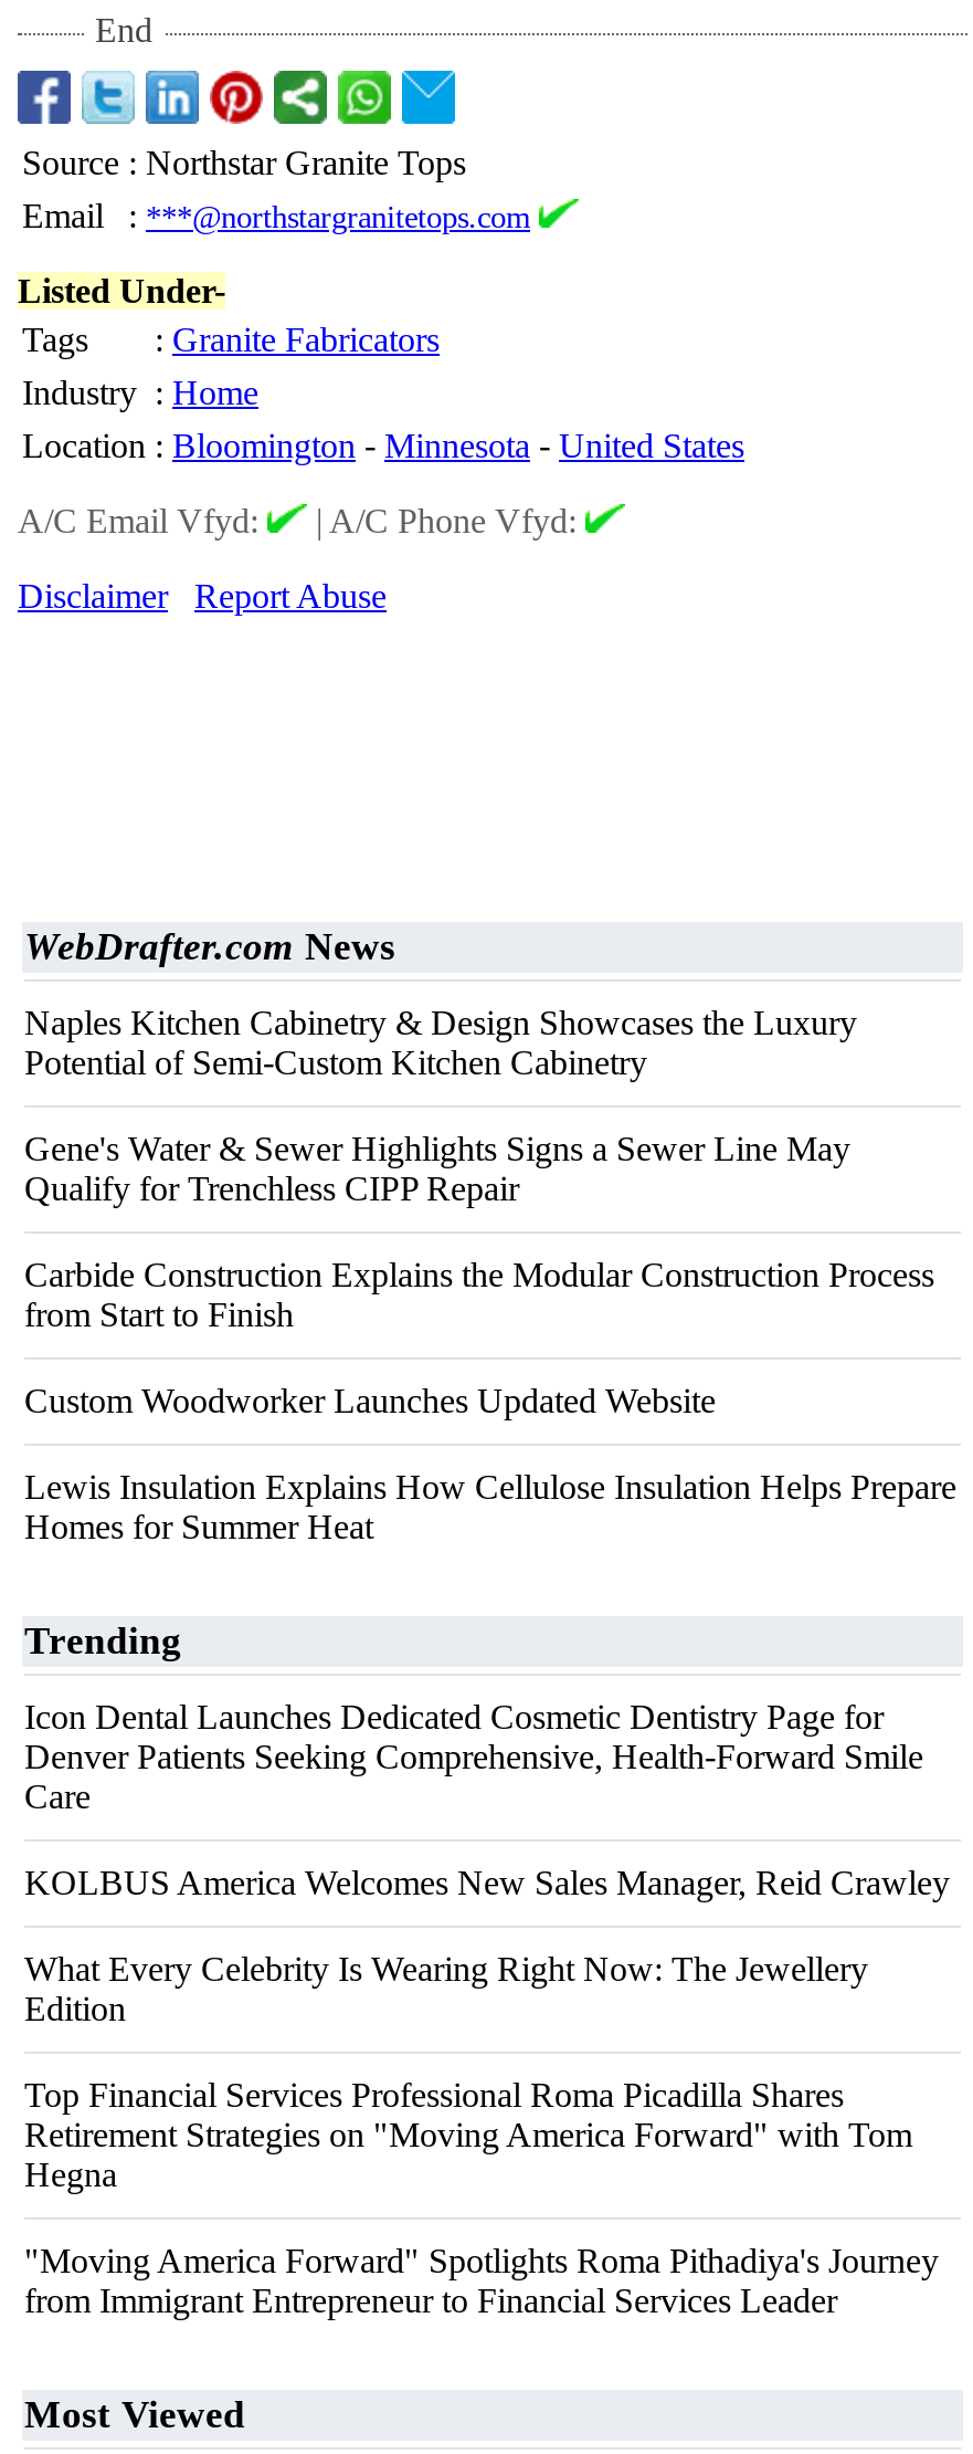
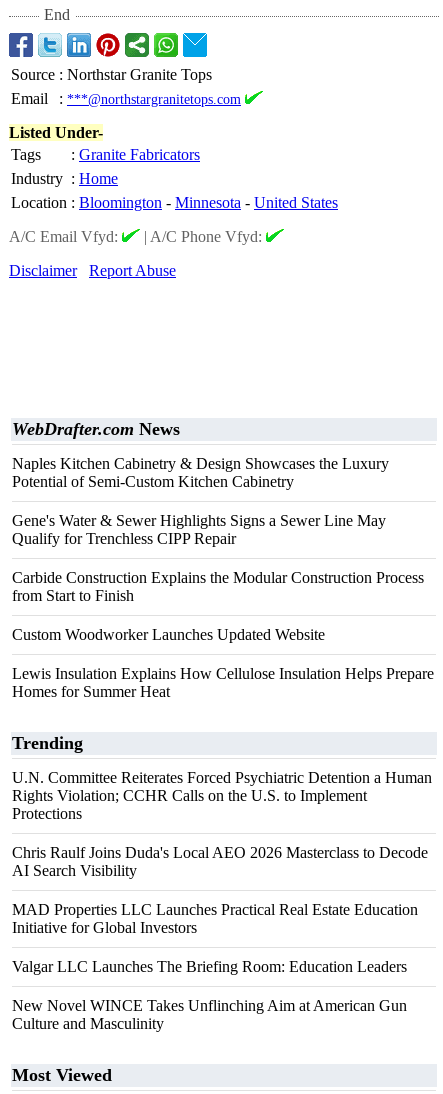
- Icon Dental Launches Dedicated Cosmetic Dentistry Page for
- Denver Patients Seeking Comprehensive, Health-Forward Smile
- Care
+ U.N. Committee Reiterates Forced Psychiatric Detention a Human
+ Rights Violation; CCHR Calls on the U.S. to Implement
+ Protections

- KOLBUS America Welcomes New Sales Manager, Reid Crawley
+ Chris Raulf Joins Duda's Local AEO 2026 Masterclass to Decode
+ AI Search Visibility

- What Every Celebrity Is Wearing Right Now: The Jewellery
- Edition
+ MAD Properties LLC Launches Practical Real Estate Education
+ Initiative for Global Investors

- Top Financial Services Professional Roma Picadilla Shares
- Retirement Strategies on "Moving America Forward" with Tom
- Hegna
+ Valgar LLC Launches The Briefing Room: Education Leaders

- "Moving America Forward" Spotlights Roma Pithadiya's Journey
- from Immigrant Entrepreneur to Financial Services Leader
+ New Novel WINCE Takes Unflinching Aim at American Gun
+ Culture and Masculinity
